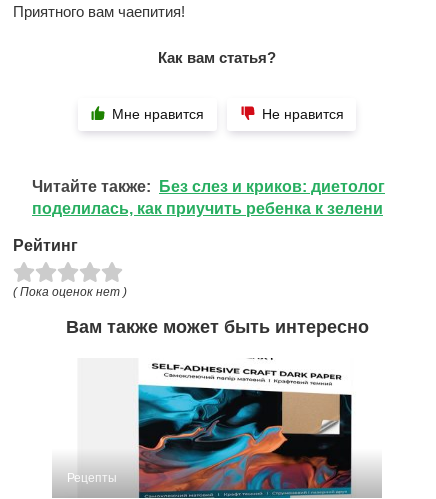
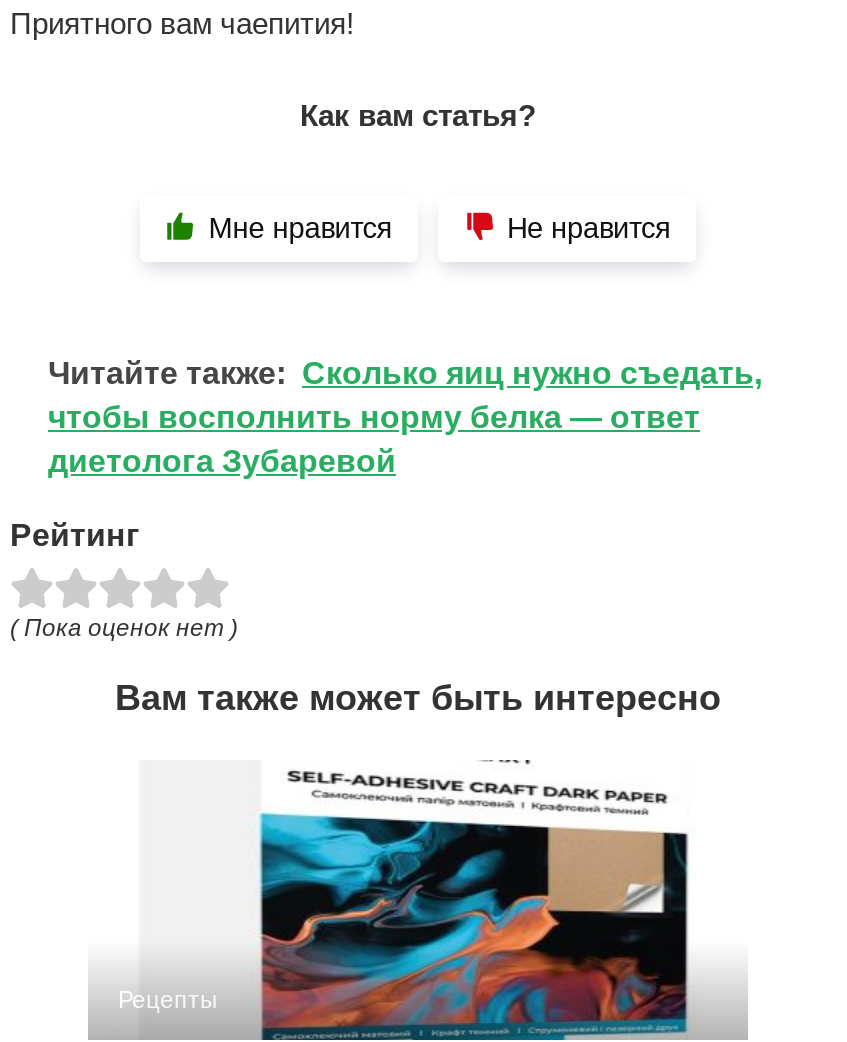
- Читайте также: Без слез и криков: диетолог
- поделилась, как приучить ребенка к зелени
+ Читайте также: Сколько яиц нужно съедать,
+ чтобы восполнить норму белка — ответ
+ диетолога Зубаревой
